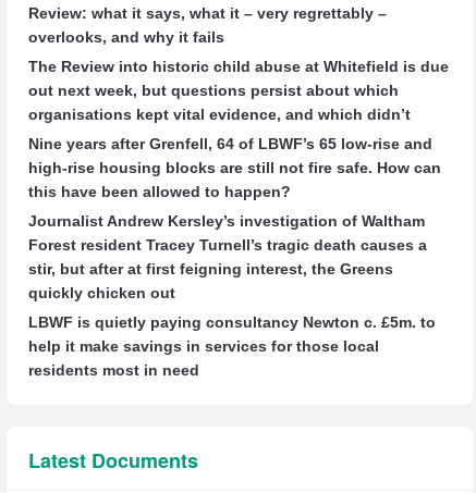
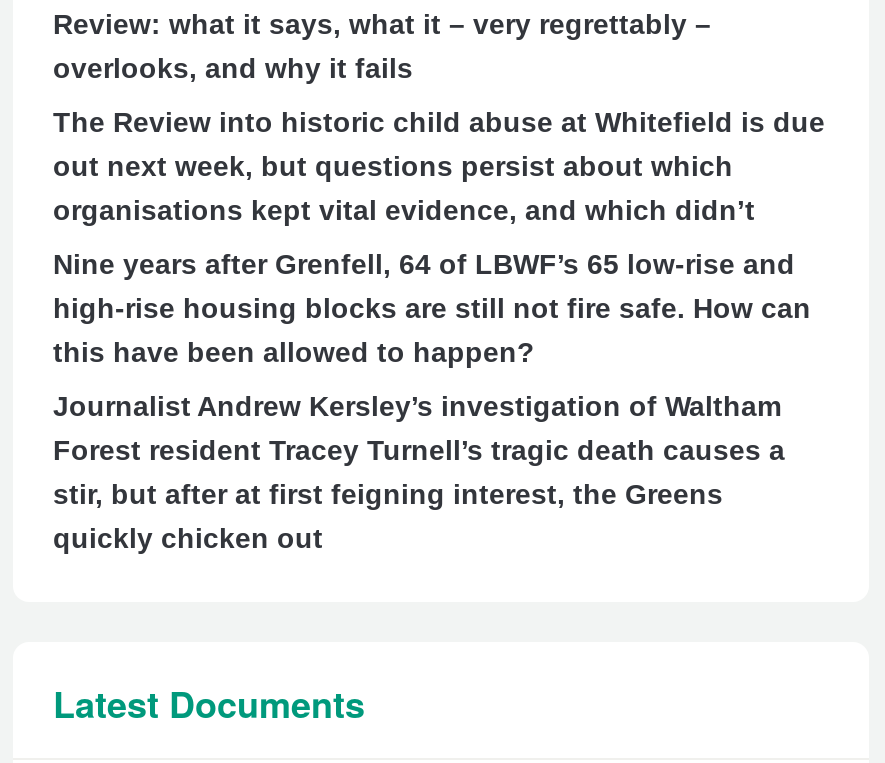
- LBWF is quietly paying consultancy Newton c. £5m. to
- help it make savings in services for those local
- residents most in need
